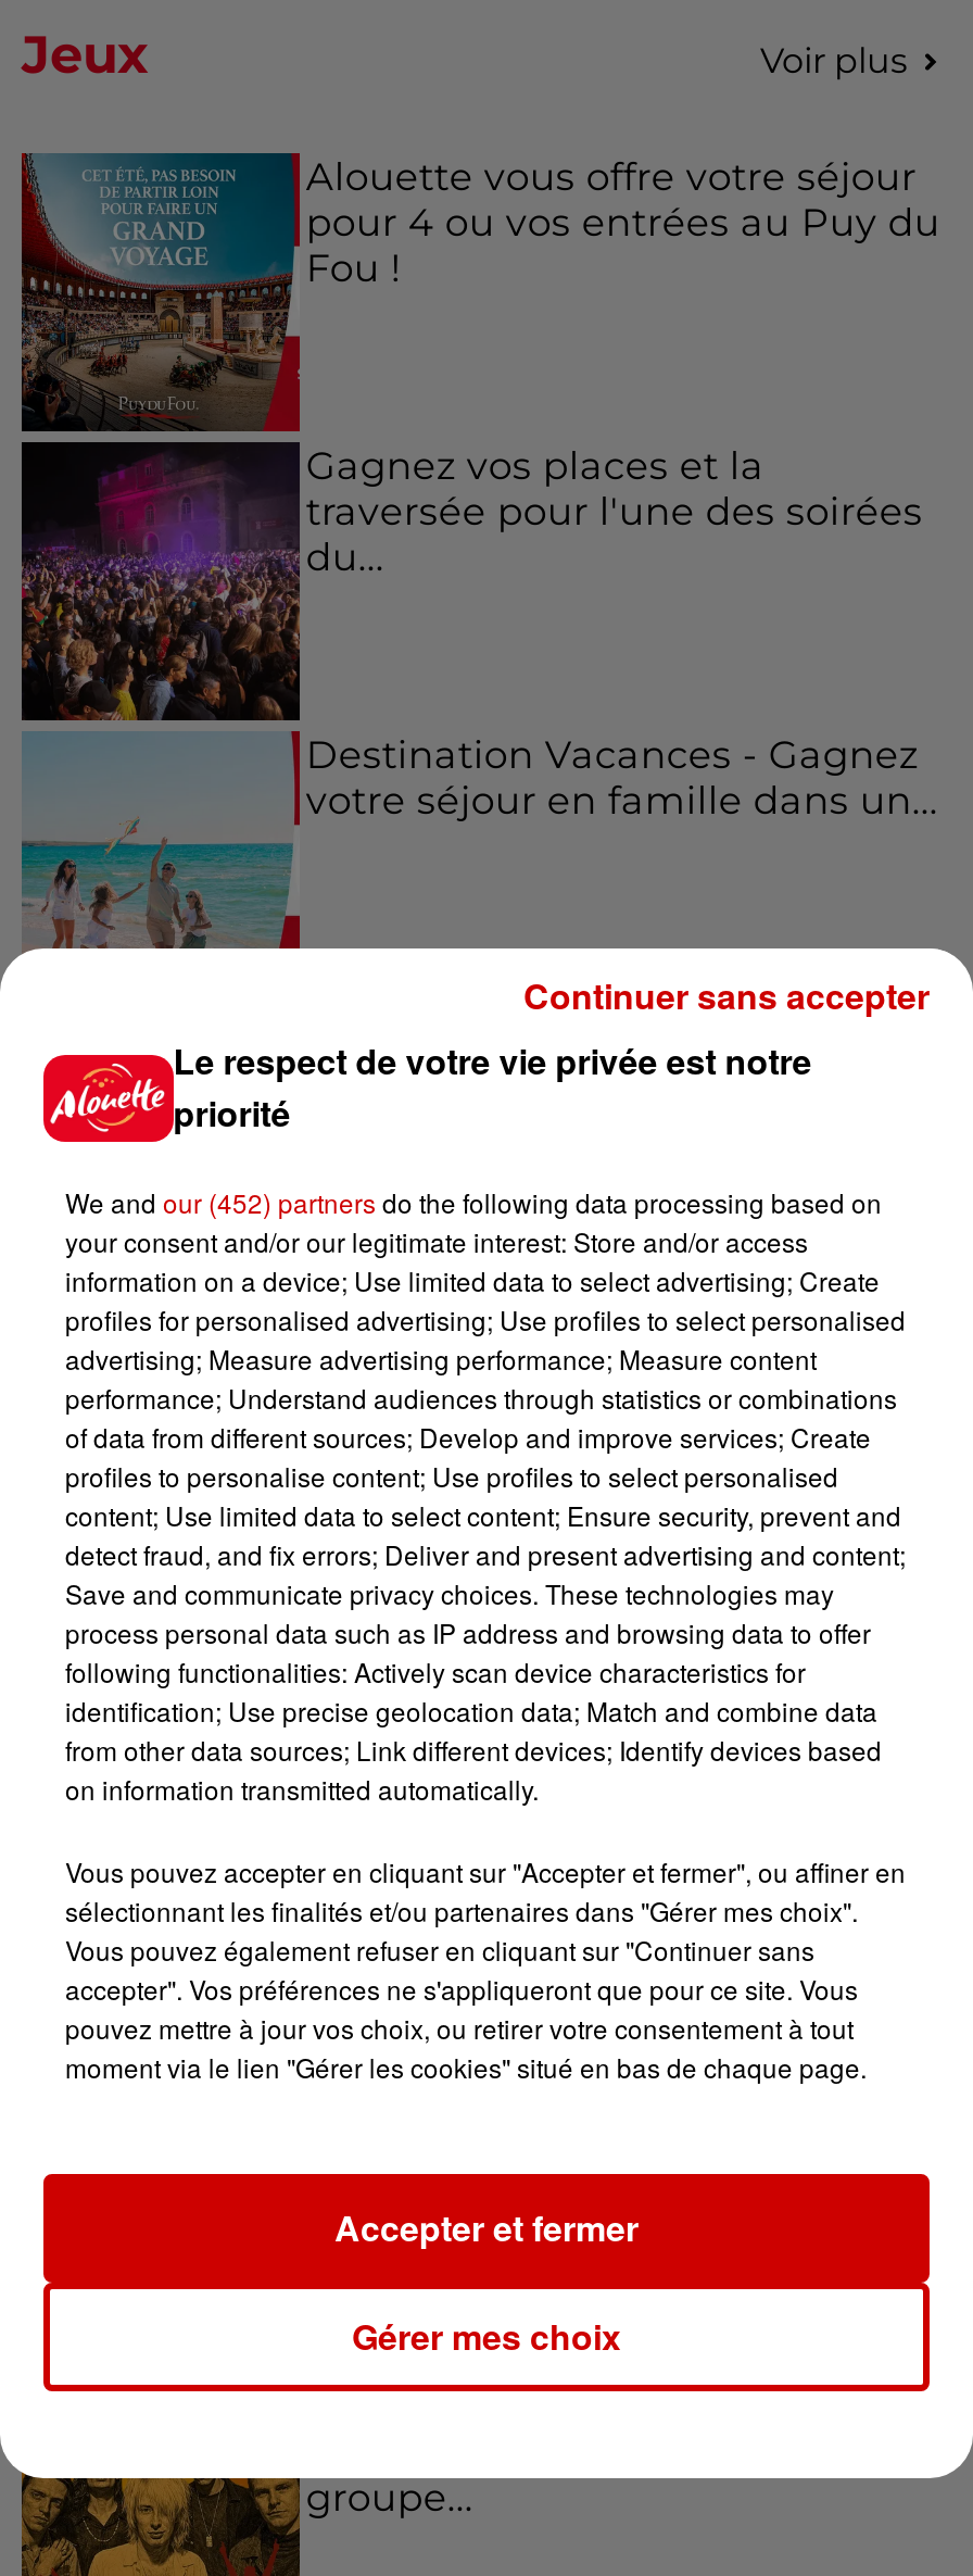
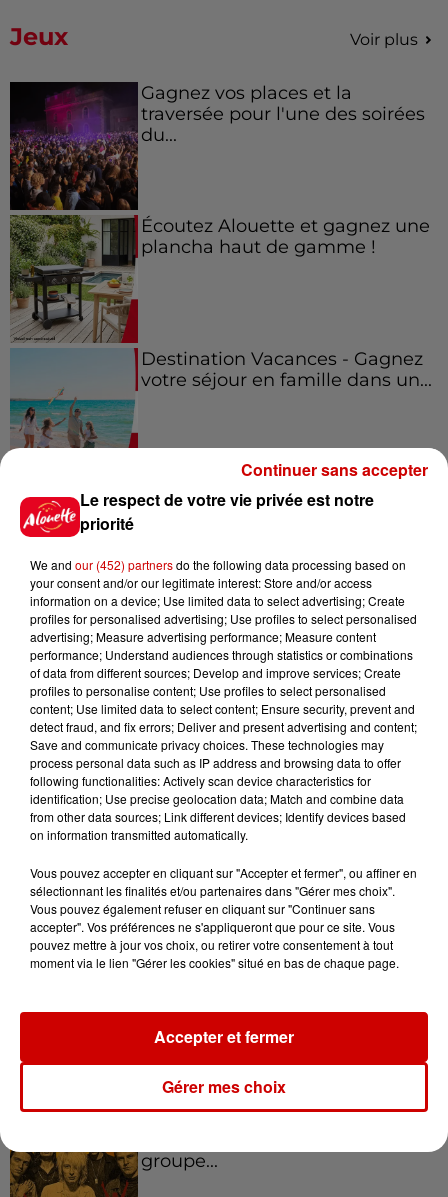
- [image]
- Alouette vous offre votre séjour
- pour 4 ou vos entrées au Puy du
- Fou !

moved up: Gagnez vos places et la | traversée pour l'une des soirées | du...

+ [image]
+ Écoutez Alouette et gagnez une
+ plancha haut de gamme !
